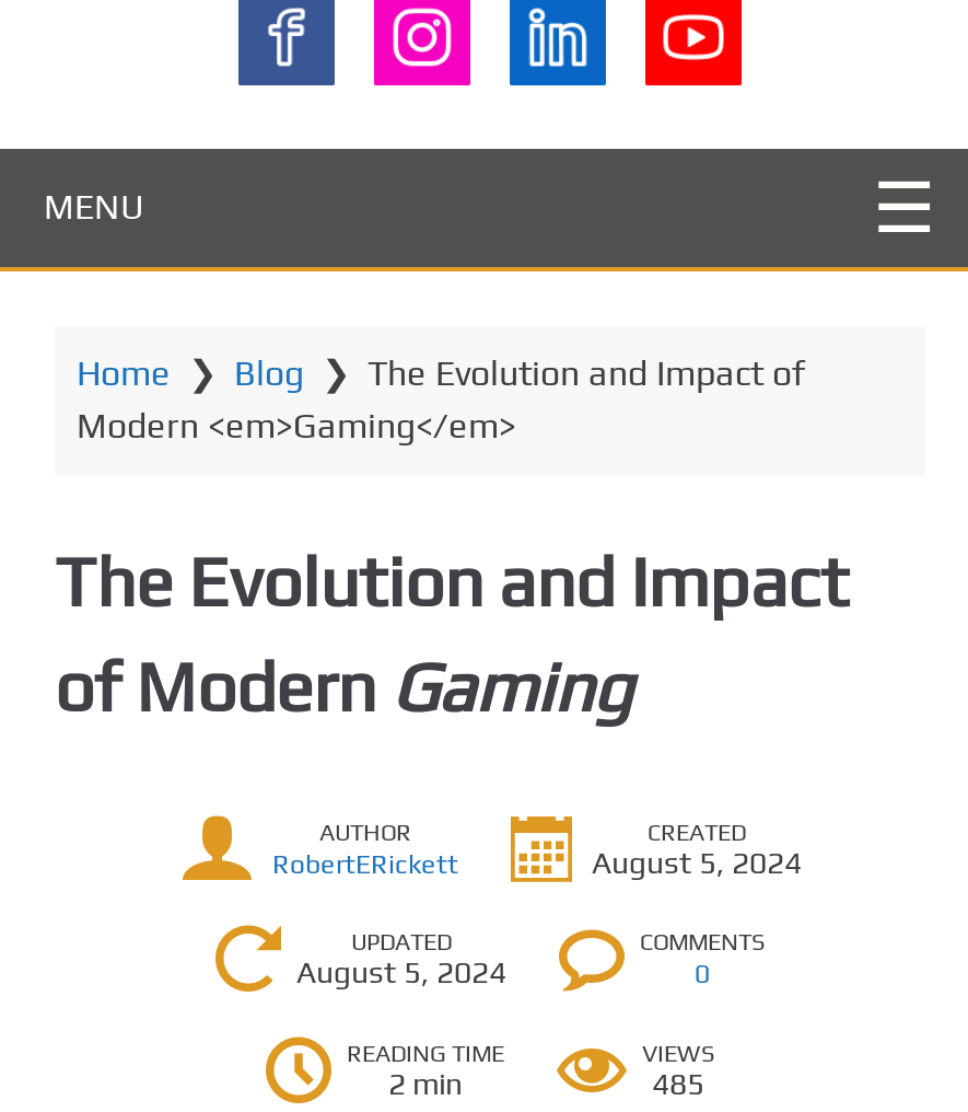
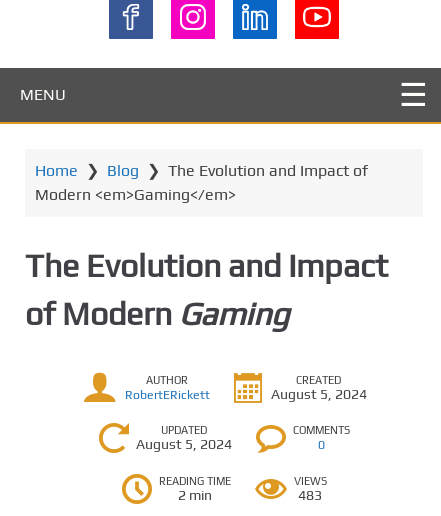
- 485
+ 483
